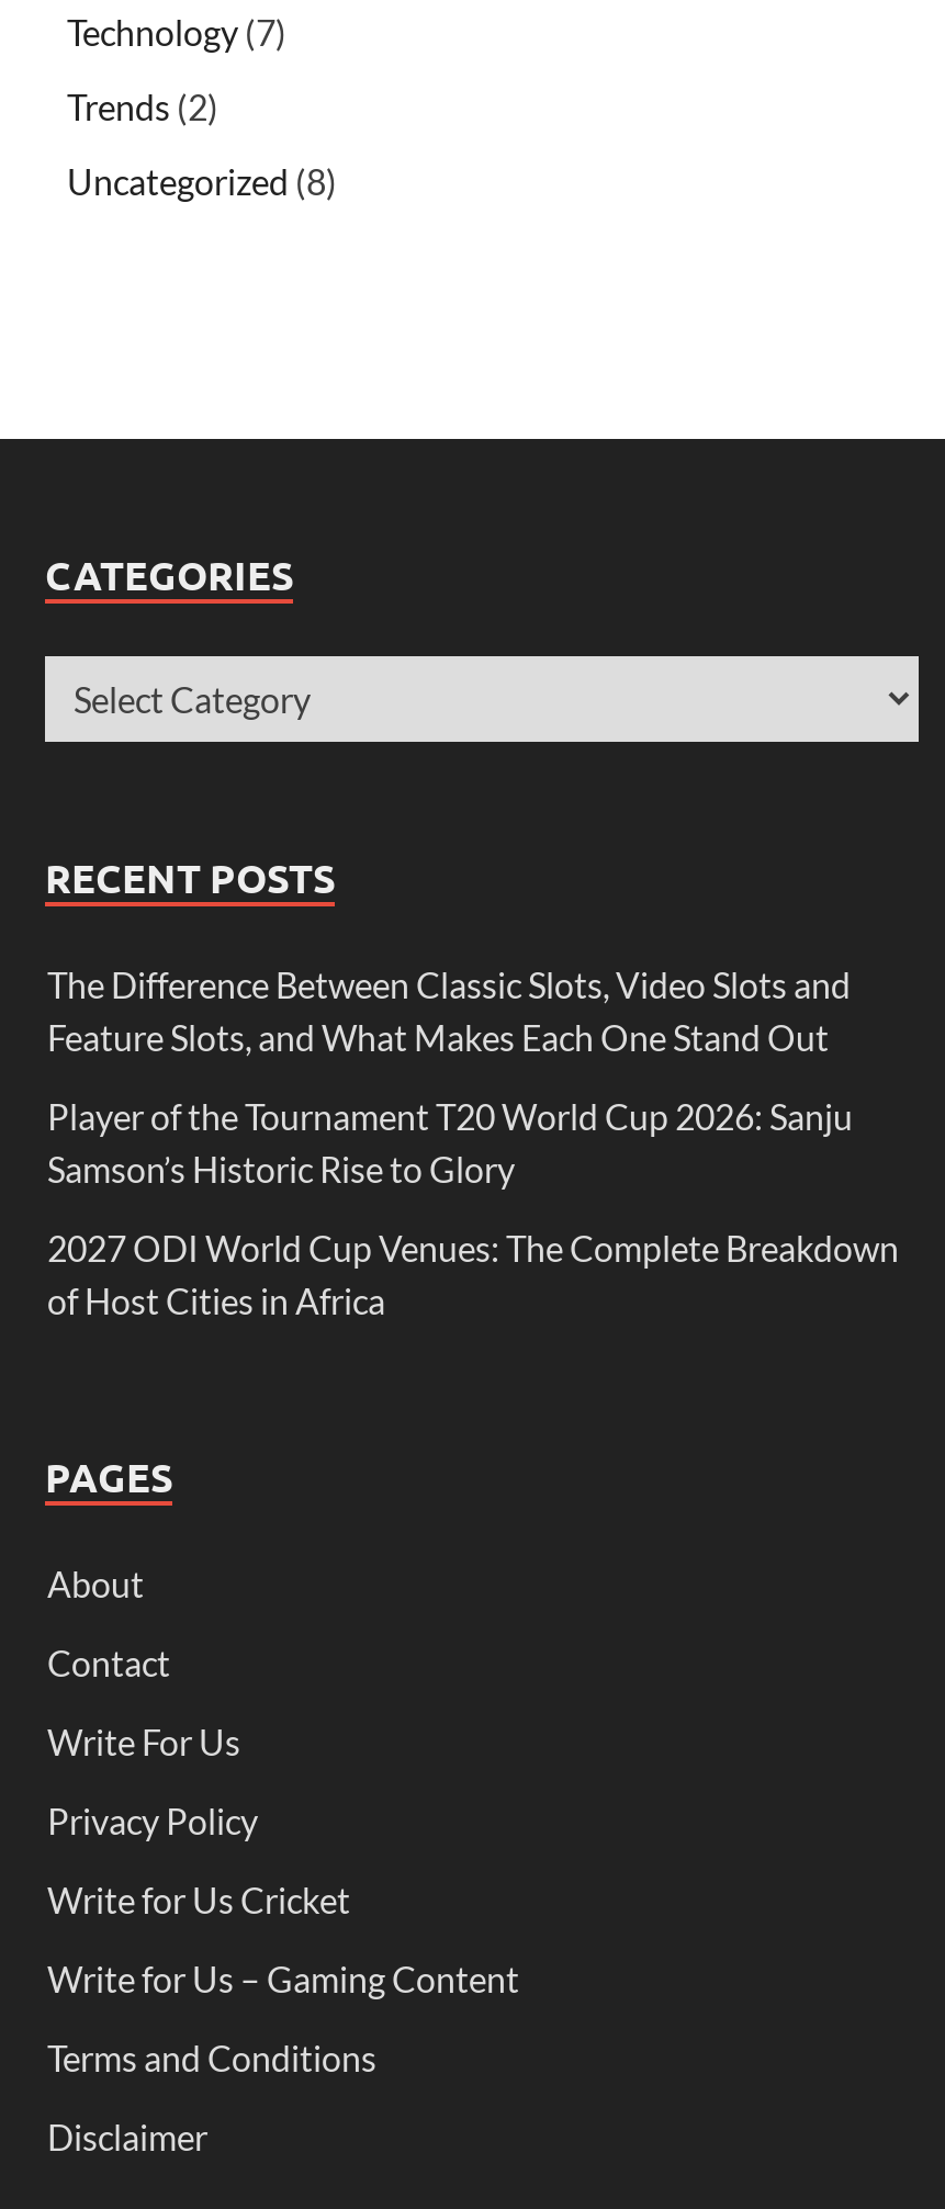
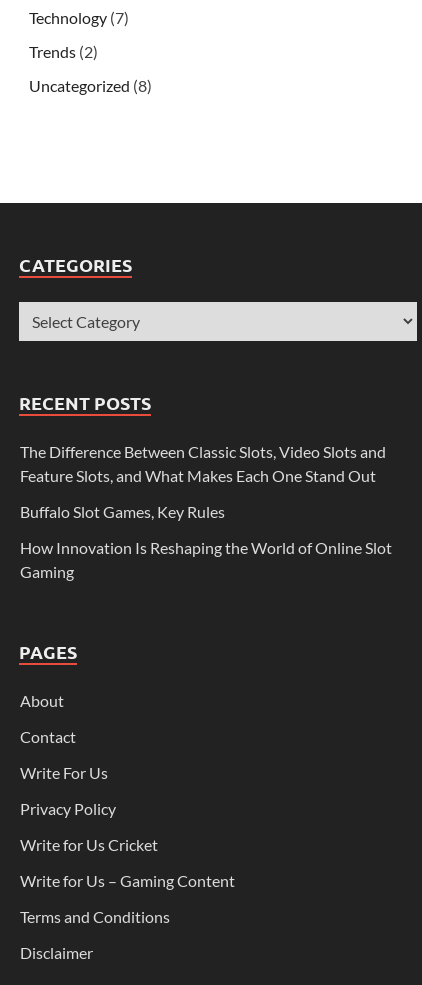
- Player of the Tournament T20 World Cup 2026: Sanju
- Samson’s Historic Rise to Glory
+ Buffalo Slot Games, Key Rules

- 2027 ODI World Cup Venues: The Complete Breakdown
- of Host Cities in Africa
+ How Innovation Is Reshaping the World of Online Slot
+ Gaming
